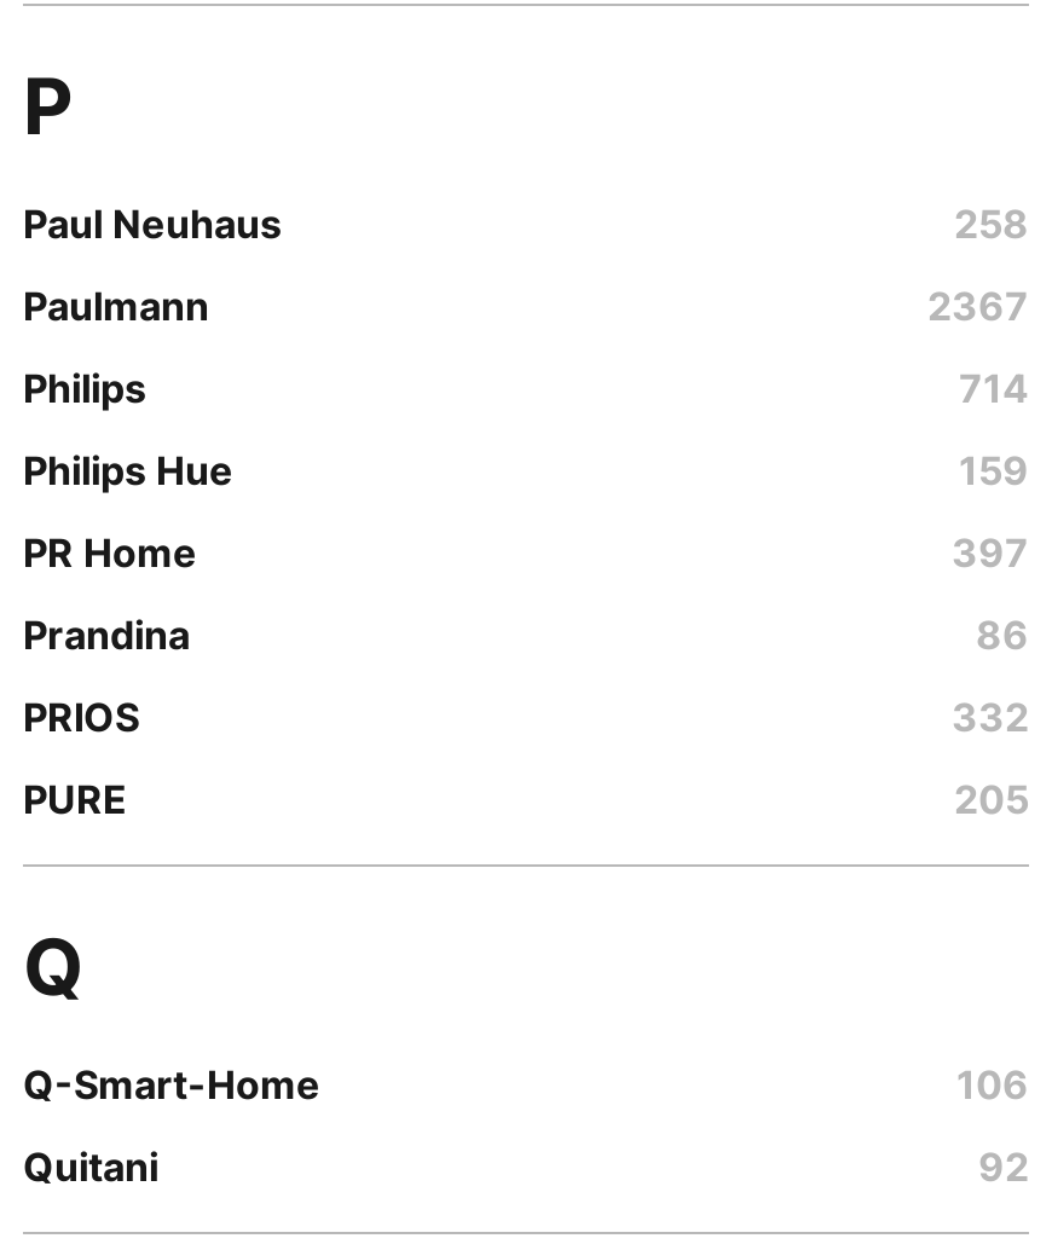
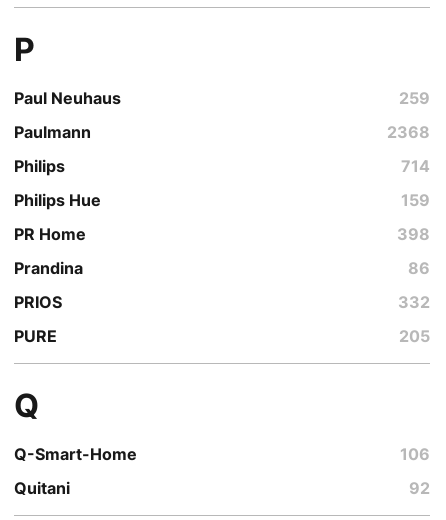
- 258
+ 259

- 2367
+ 2368

- 397
+ 398
